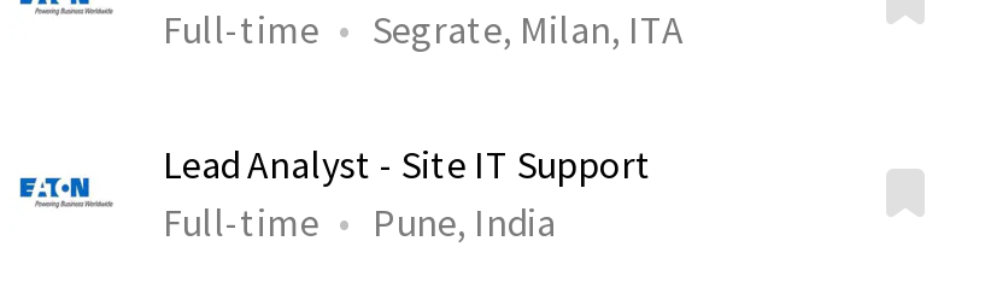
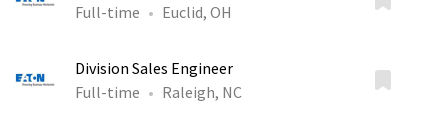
- Segrate, Milan, ITA
+ Euclid, OH

- Lead Analyst - Site IT Support
+ Division Sales Engineer

- Pune, India
+ Raleigh, NC
